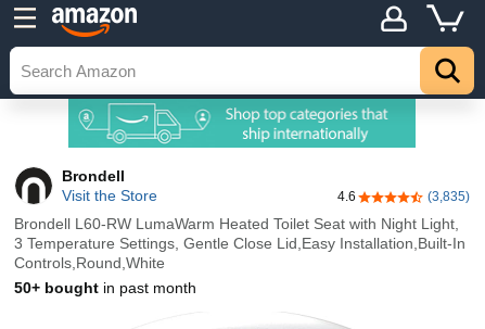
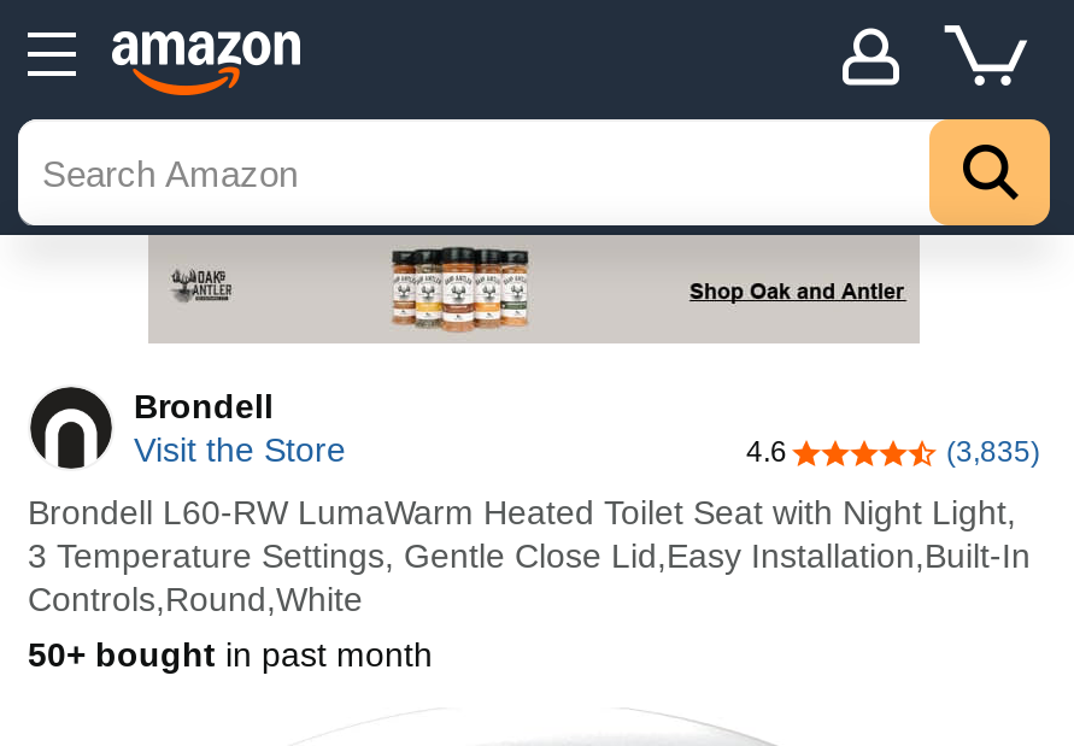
- [image]
+ [image]
